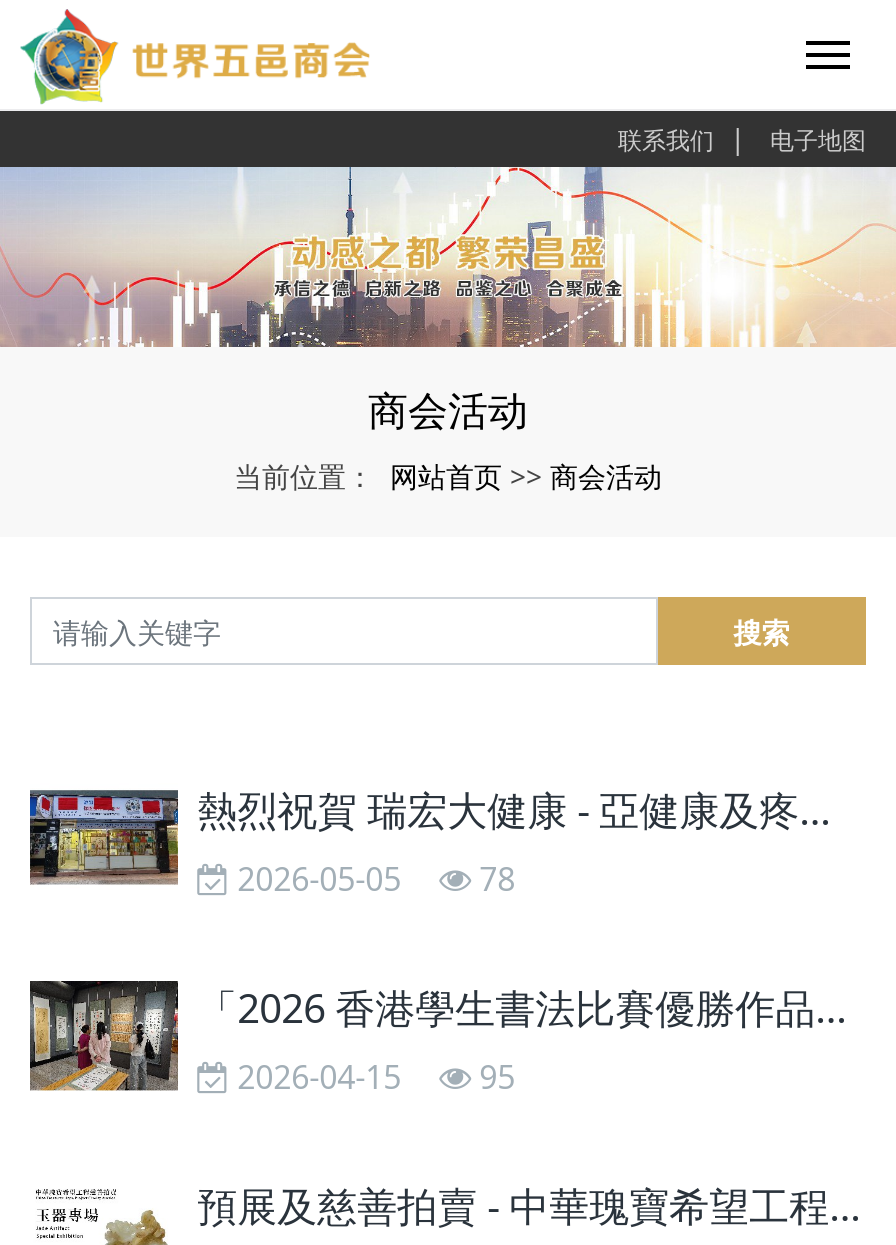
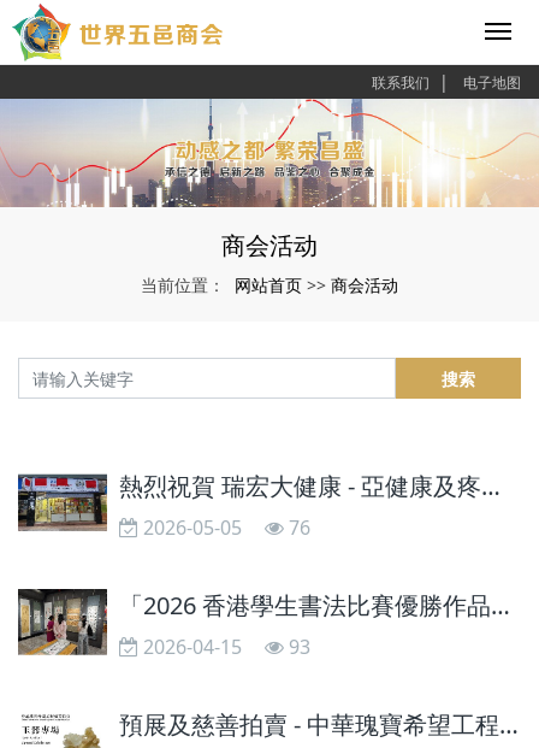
- 2026-05-05 78
+ 2026-05-05 76

- 2026-04-15 95
+ 2026-04-15 93
